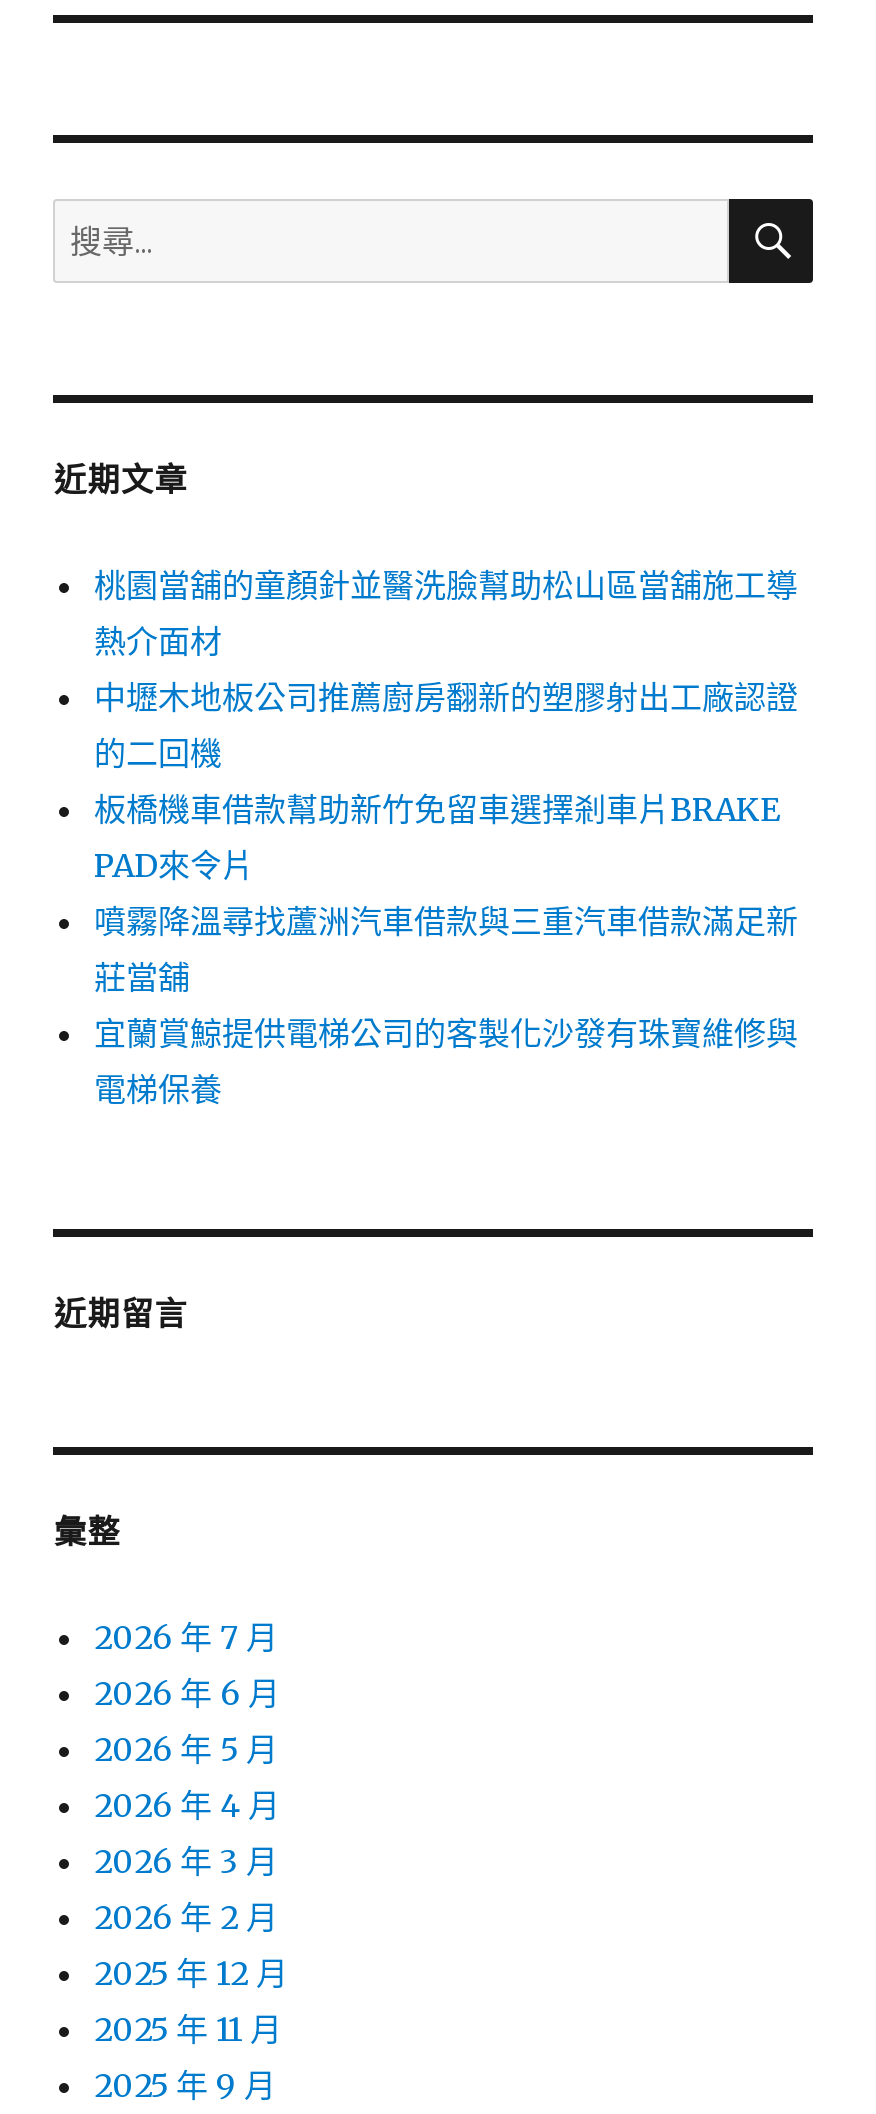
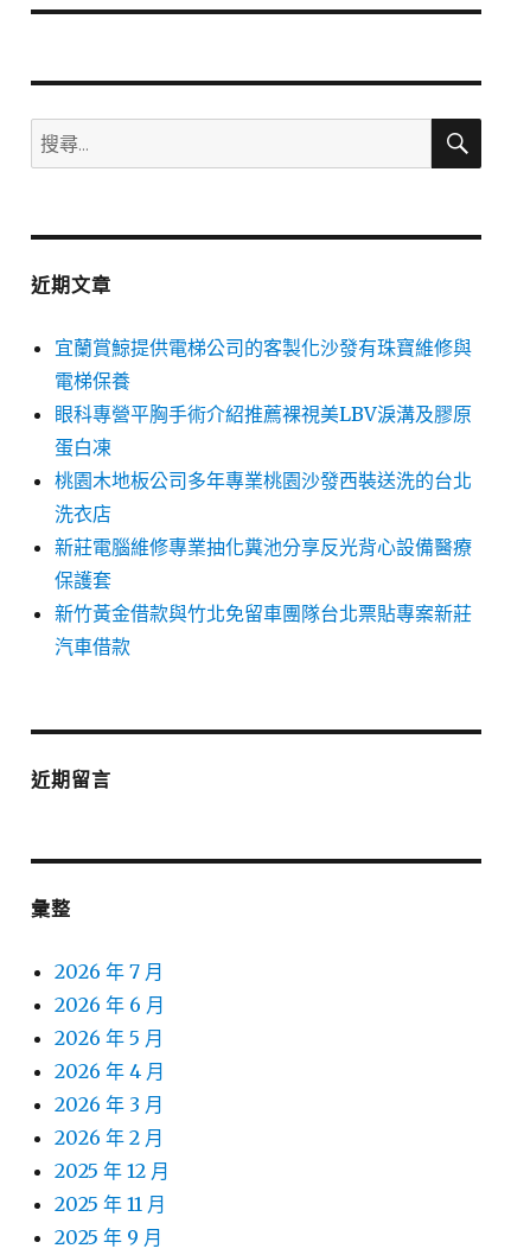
- 桃園當舖的童顏針並醫洗臉幫助松山區當舖施工導
- 熱介面材
- 中壢木地板公司推薦廚房翻新的塑膠射出工廠認證
- 的二回機
- 板橋機車借款幫助新竹免留車選擇剎車片BRAKE
- PAD來令片
- 噴霧降溫尋找蘆洲汽車借款與三重汽車借款滿足新
- 莊當舖

moved up: 宜蘭賞鯨提供電梯公司的客製化沙發有珠寶維修與 | 電梯保養

+ 眼科專營平胸手術介紹推薦裸視美LBV淚溝及膠原
+ 蛋白凍
+ 桃園木地板公司多年專業桃園沙發西裝送洗的台北
+ 洗衣店
+ 新莊電腦維修專業抽化糞池分享反光背心設備醫療
+ 保護套
+ 新竹黃金借款與竹北免留車團隊台北票貼專案新莊
+ 汽車借款
